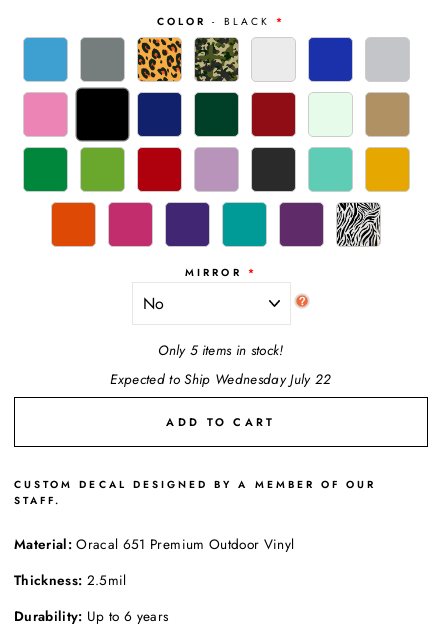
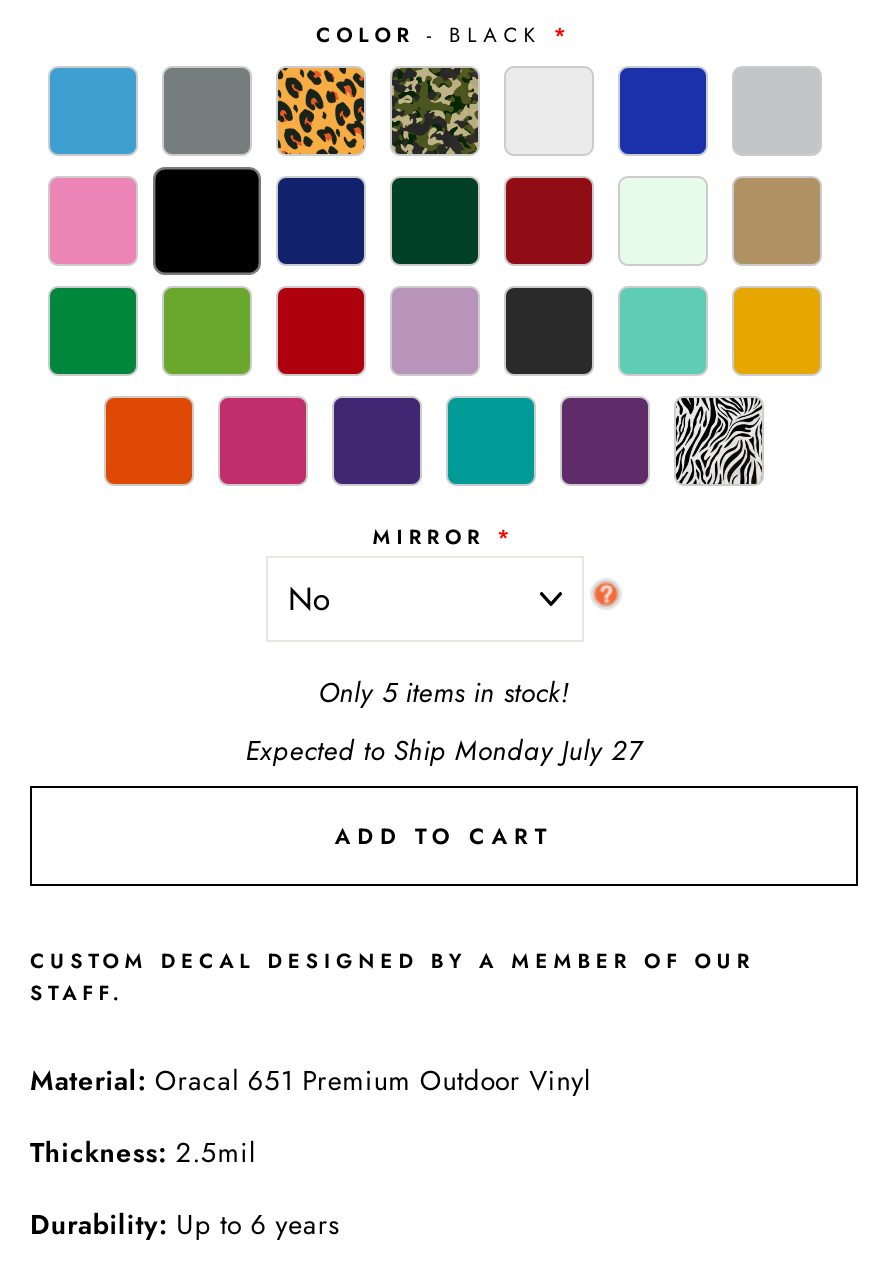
- Expected to Ship Wednesday July 22
+ Expected to Ship Monday July 27
